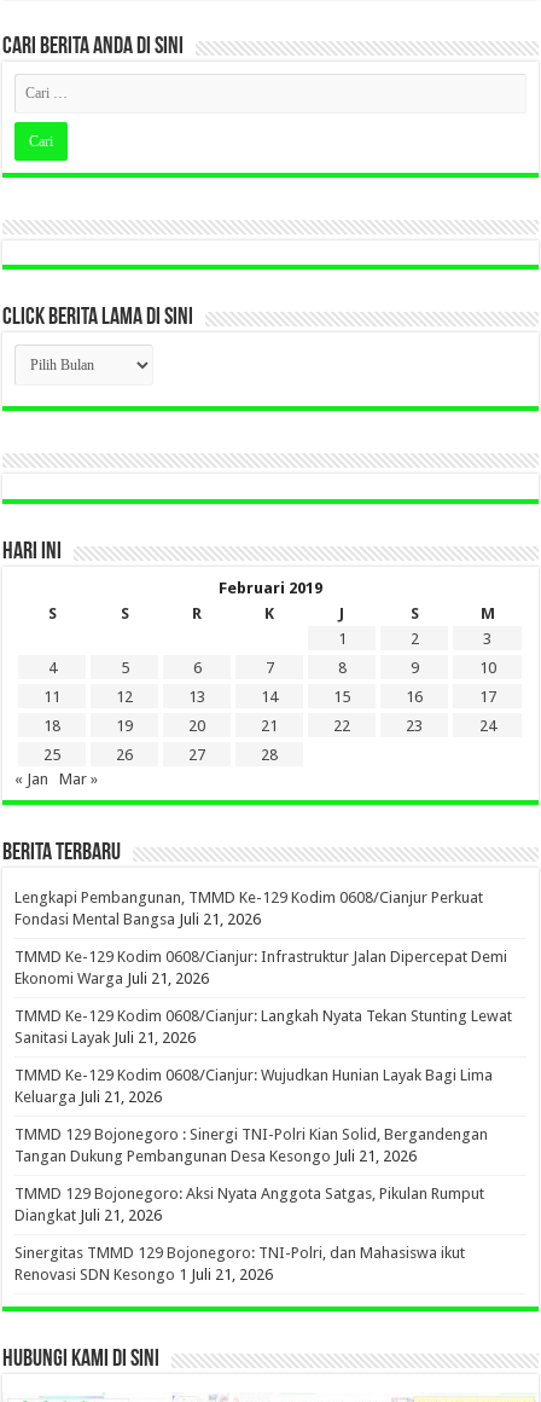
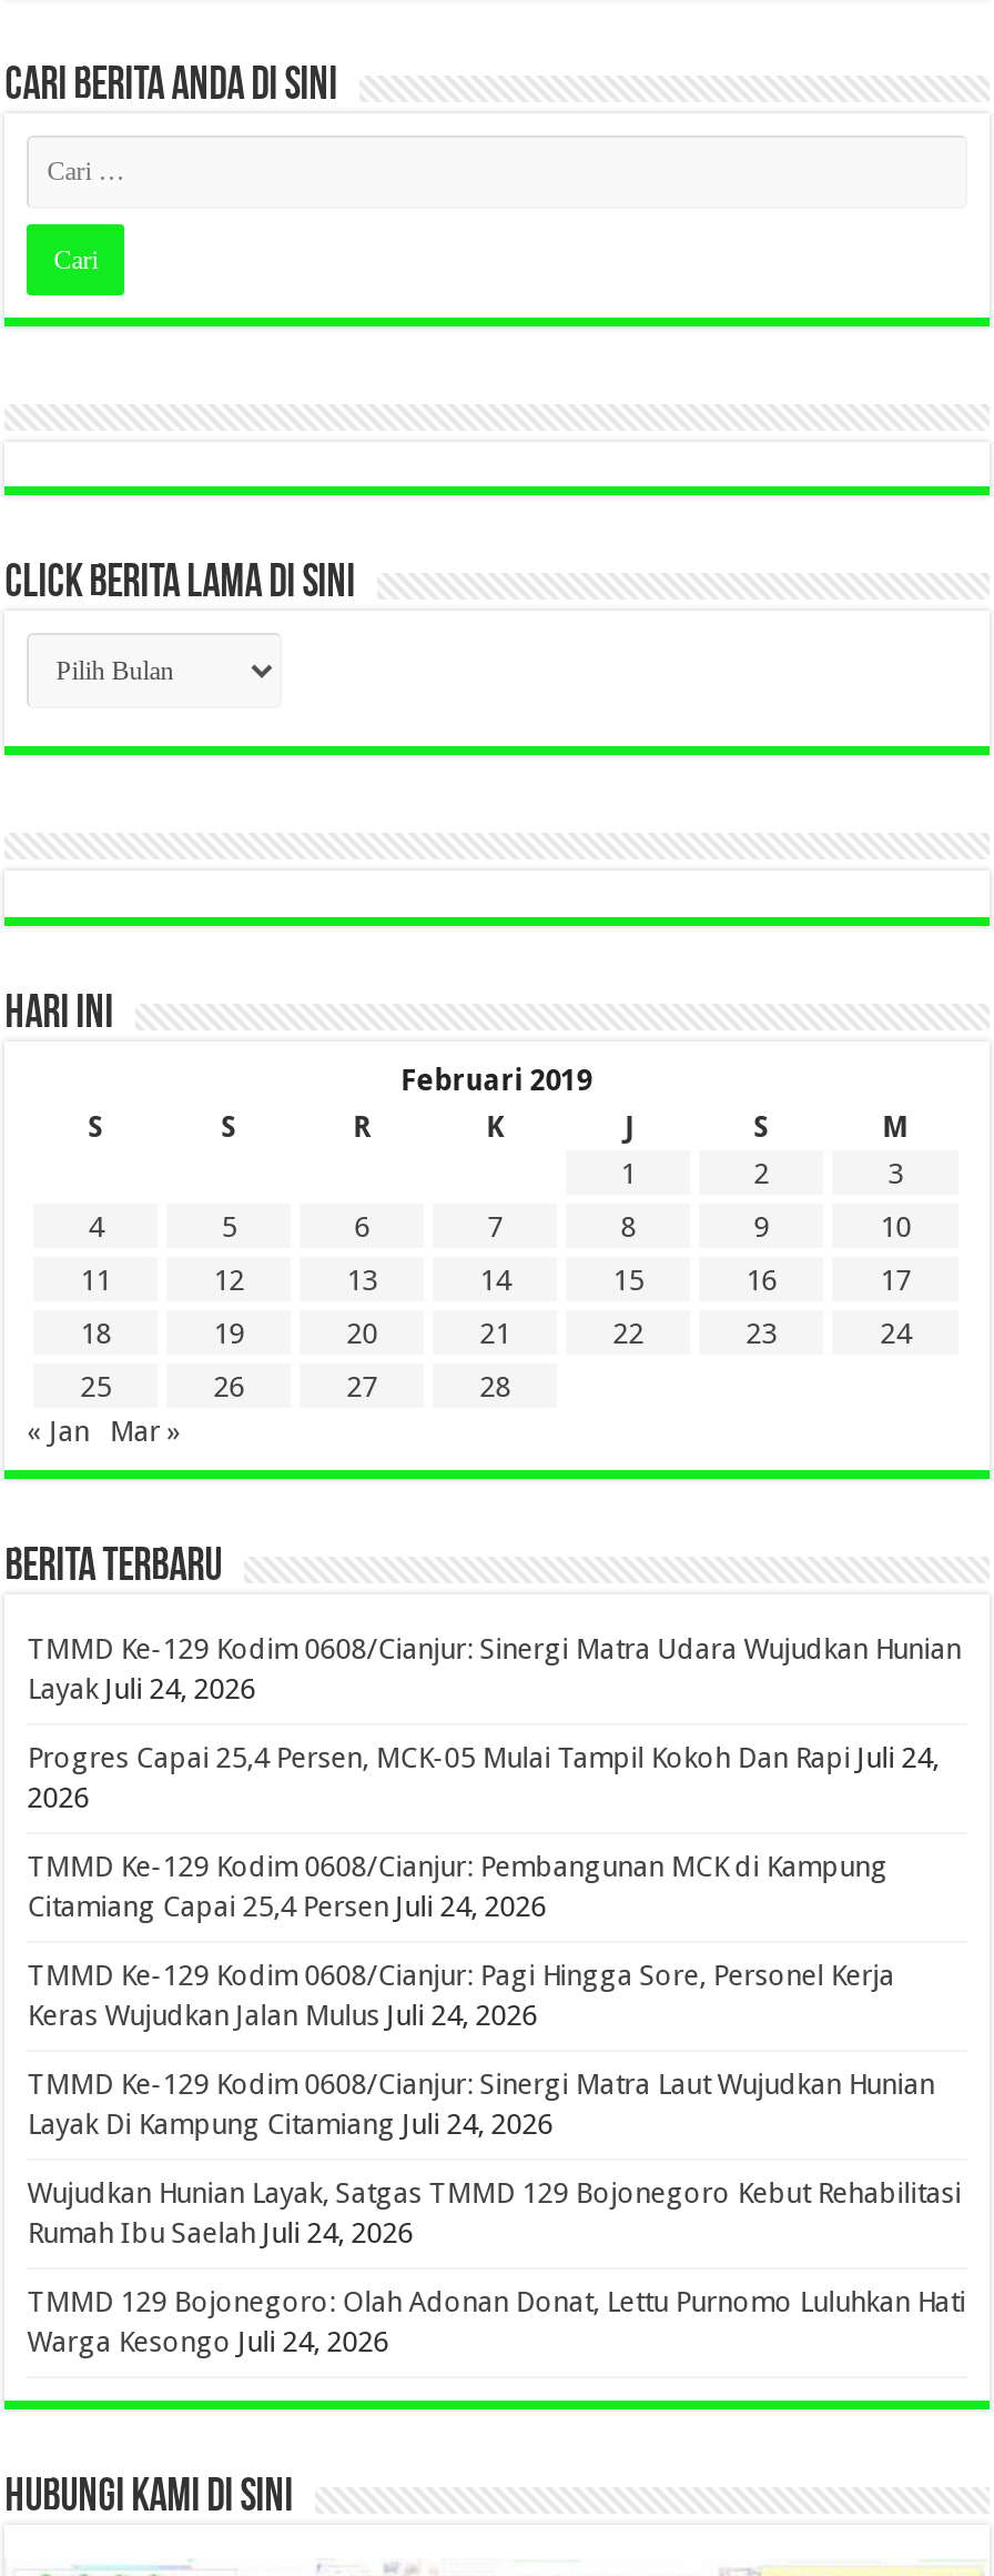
- Lengkapi Pembangunan, TMMD Ke-129 Kodim 0608/Cianjur Perkuat
- Fondasi Mental Bangsa Juli 21, 2026
+ TMMD Ke-129 Kodim 0608/Cianjur: Sinergi Matra Udara Wujudkan Hunian
+ Layak Juli 24, 2026

- TMMD Ke-129 Kodim 0608/Cianjur: Infrastruktur Jalan Dipercepat Demi
- Ekonomi Warga Juli 21, 2026
+ Progres Capai 25,4 Persen, MCK-05 Mulai Tampil Kokoh Dan Rapi Juli 24,
+ 2026

- TMMD Ke-129 Kodim 0608/Cianjur: Langkah Nyata Tekan Stunting Lewat
- Sanitasi Layak Juli 21, 2026
+ TMMD Ke-129 Kodim 0608/Cianjur: Pembangunan MCK di Kampung
+ Citamiang Capai 25,4 Persen Juli 24, 2026

- TMMD Ke-129 Kodim 0608/Cianjur: Wujudkan Hunian Layak Bagi Lima
- Keluarga Juli 21, 2026
+ TMMD Ke-129 Kodim 0608/Cianjur: Pagi Hingga Sore, Personel Kerja
+ Keras Wujudkan Jalan Mulus Juli 24, 2026

- TMMD 129 Bojonegoro : Sinergi TNI-Polri Kian Solid, Bergandengan
- Tangan Dukung Pembangunan Desa Kesongo Juli 21, 2026
+ TMMD Ke-129 Kodim 0608/Cianjur: Sinergi Matra Laut Wujudkan Hunian
+ Layak Di Kampung Citamiang Juli 24, 2026

- TMMD 129 Bojonegoro: Aksi Nyata Anggota Satgas, Pikulan Rumput
- Diangkat Juli 21, 2026
+ Wujudkan Hunian Layak, Satgas TMMD 129 Bojonegoro Kebut Rehabilitasi
+ Rumah Ibu Saelah Juli 24, 2026

- Sinergitas TMMD 129 Bojonegoro: TNI-Polri, dan Mahasiswa ikut
- Renovasi SDN Kesongo 1 Juli 21, 2026
+ TMMD 129 Bojonegoro: Olah Adonan Donat, Lettu Purnomo Luluhkan Hati
+ Warga Kesongo Juli 24, 2026
